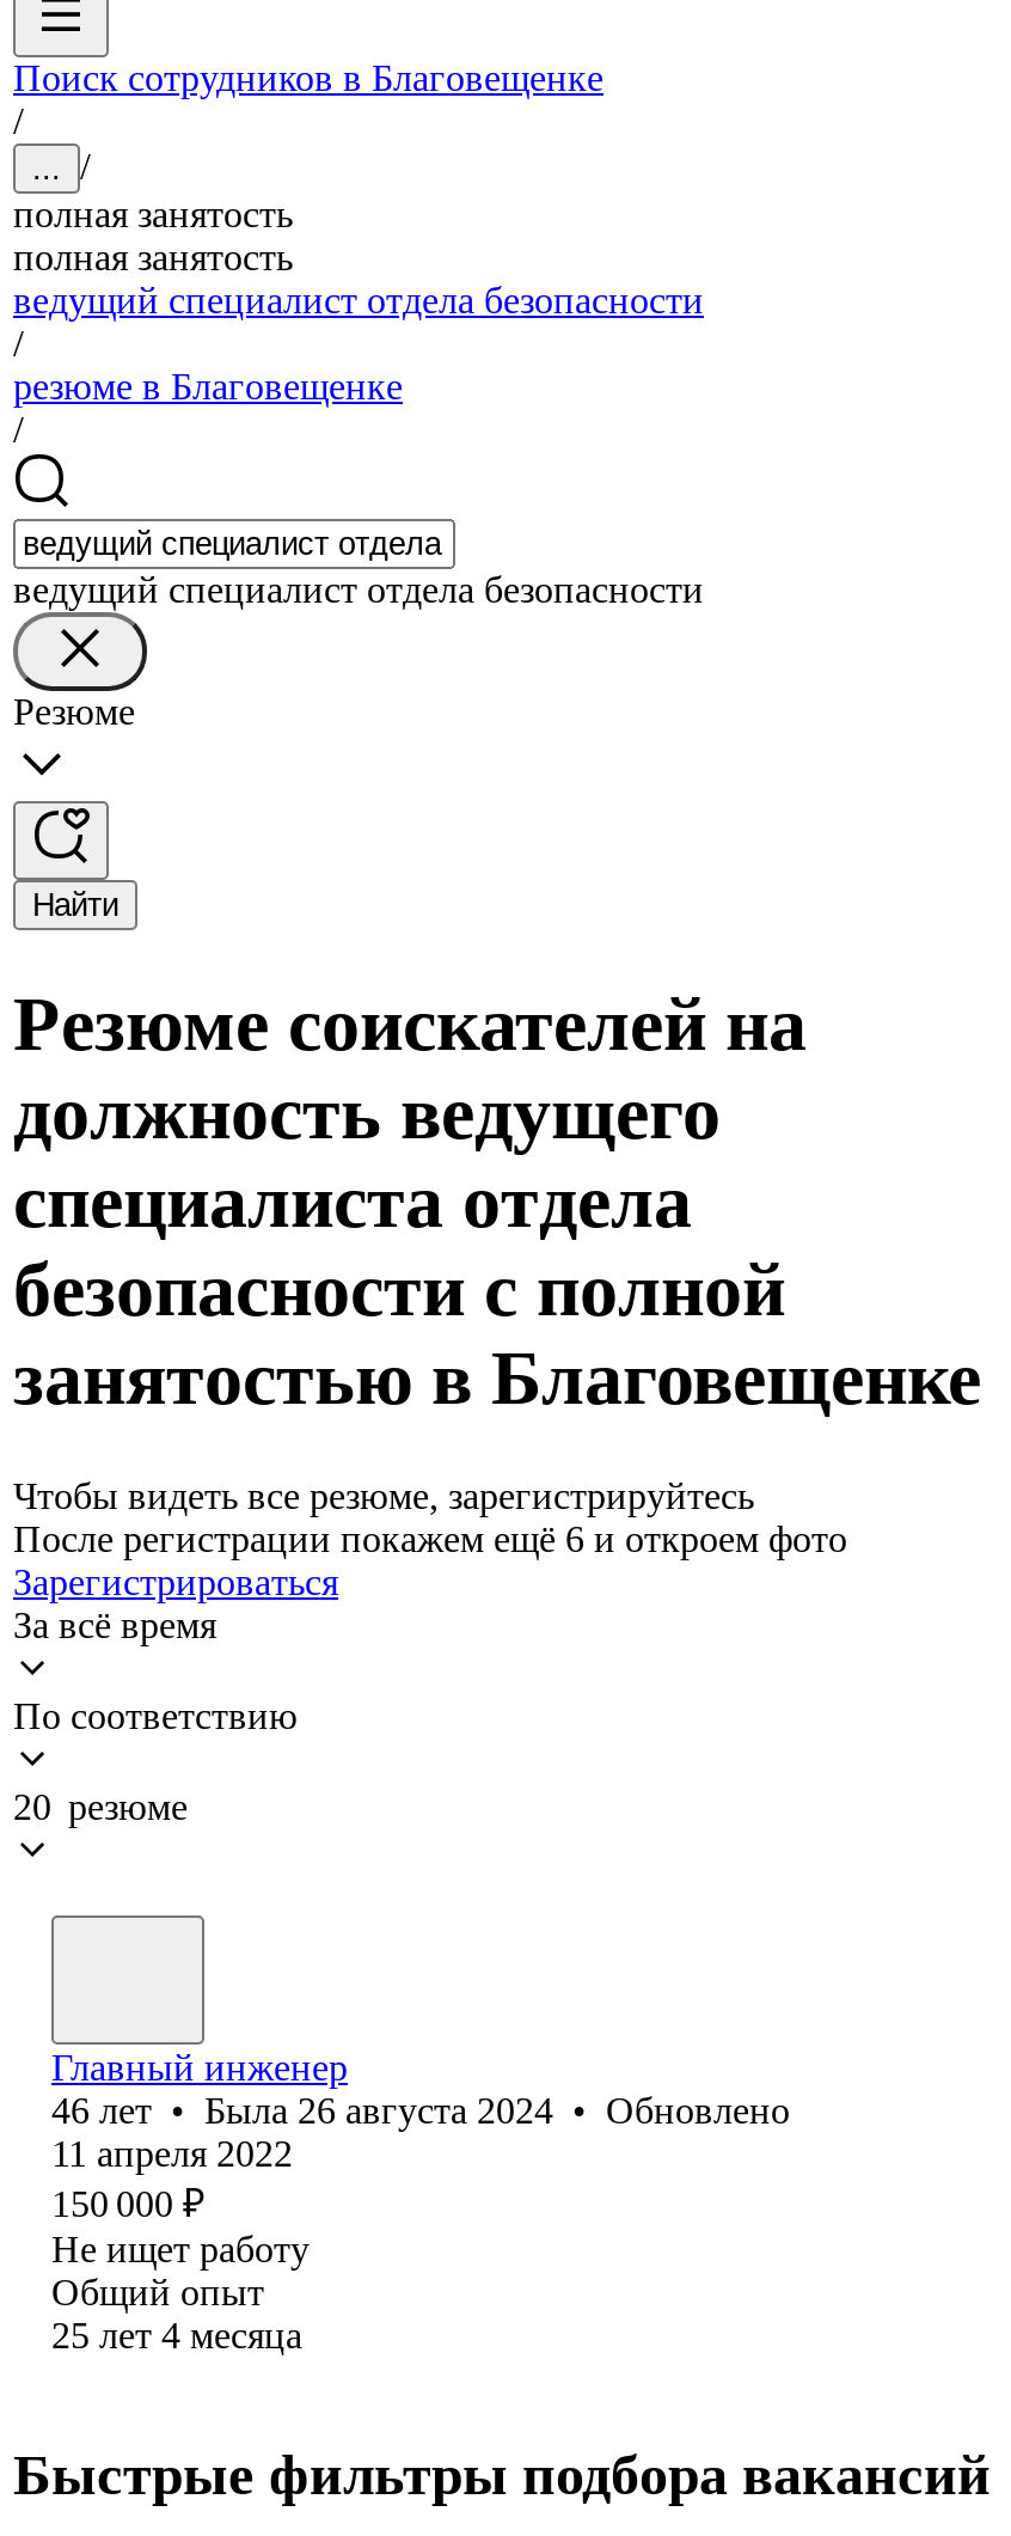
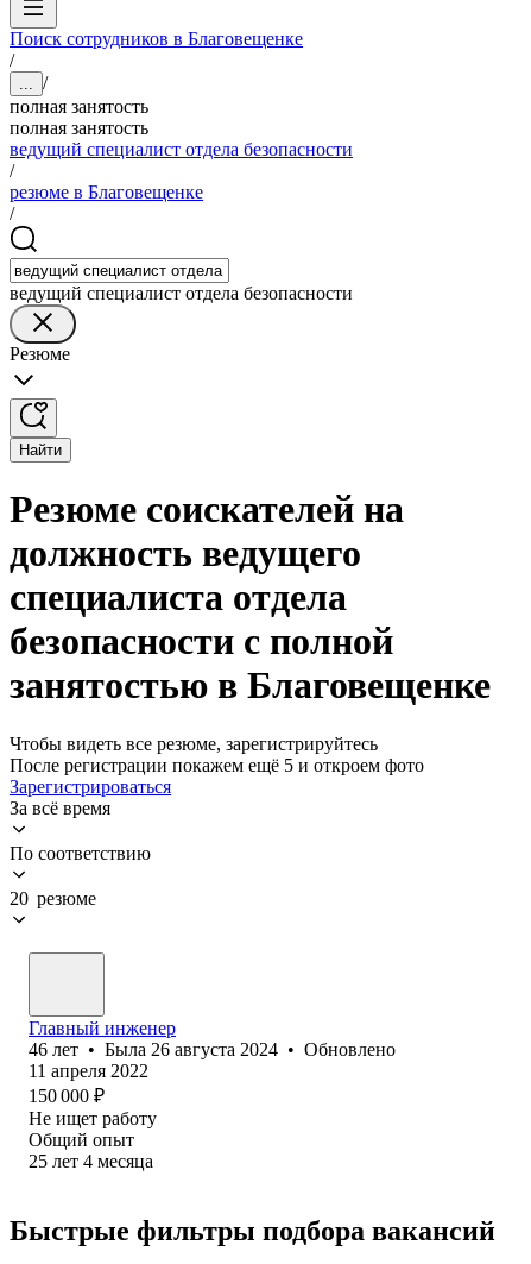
- После регистрации покажем ещё 6 и откроем фото
+ После регистрации покажем ещё 5 и откроем фото
